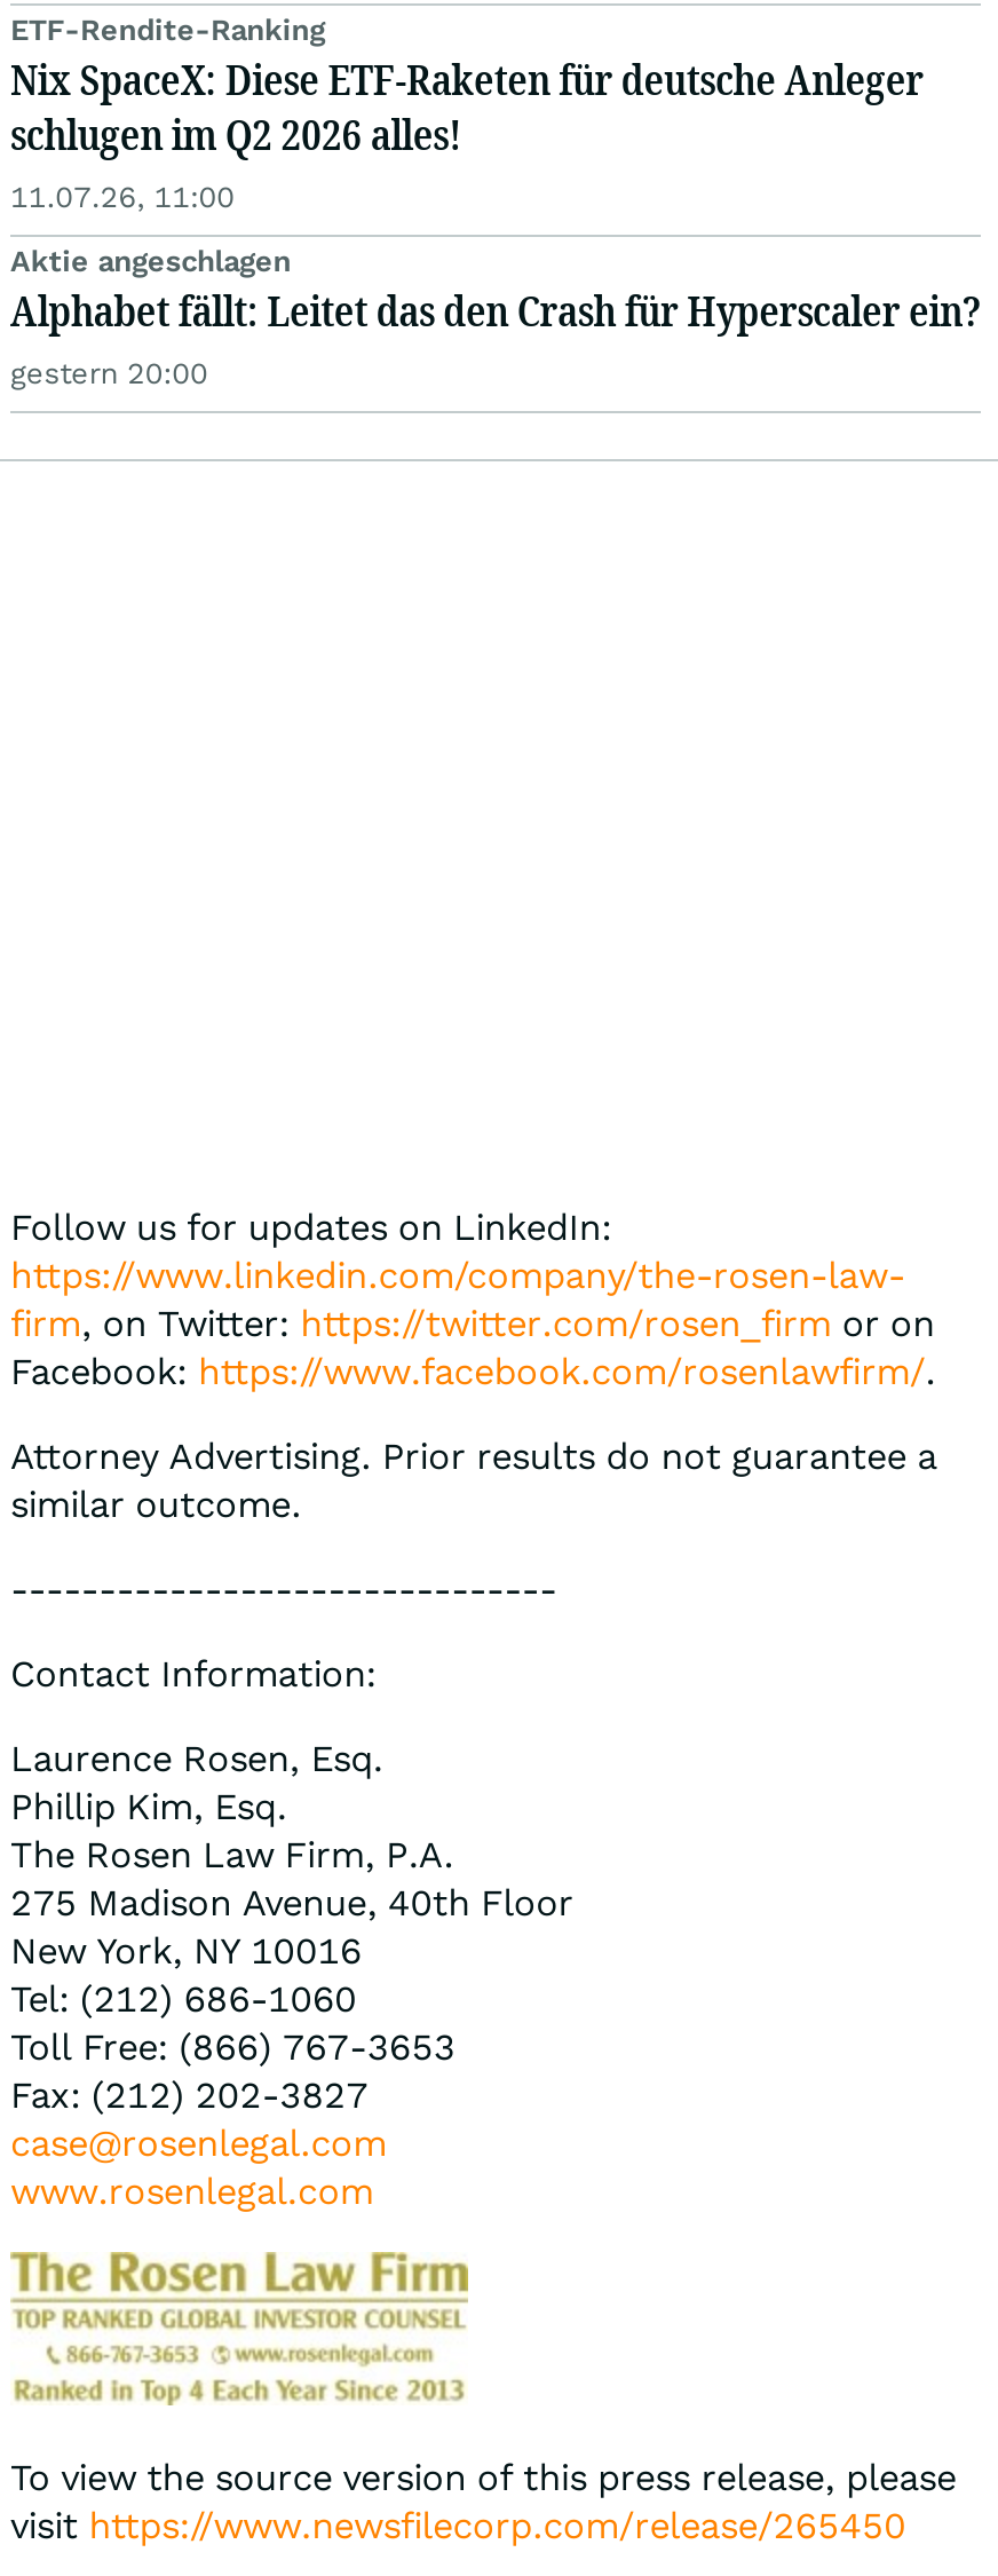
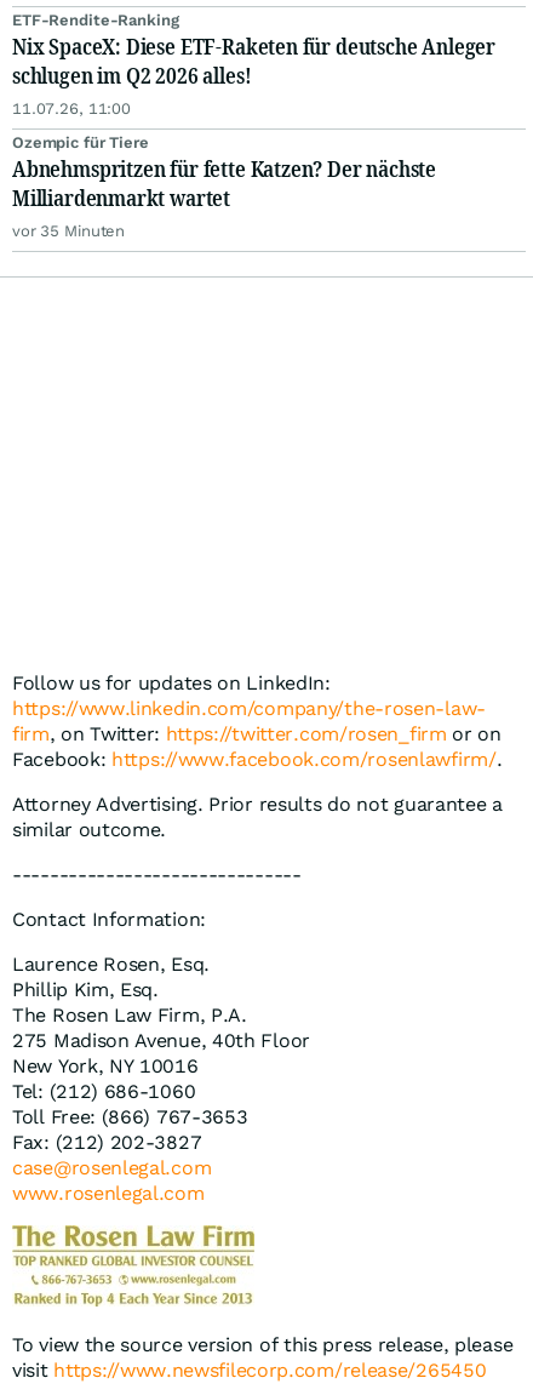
- Aktie angeschlagen
- Alphabet fällt: Leitet das den Crash für Hyperscaler ein?
- gestern 20:00
+ Ozempic für Tiere
+ Abnehmspritzen für fette Katzen? Der nächste
+ Milliardenmarkt wartet
+ vor 35 Minuten
